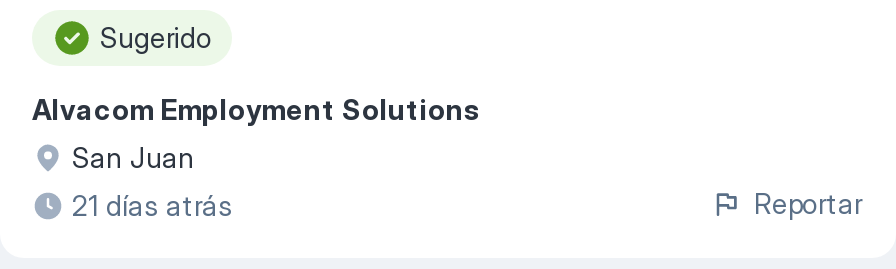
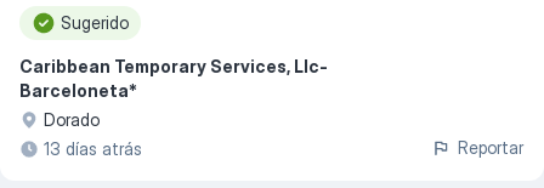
- Alvacom Employment Solutions
- San Juan
- 21 días atrás
+ Caribbean Temporary Services, Llc-
+ Barceloneta*
+ Dorado
+ 13 días atrás
